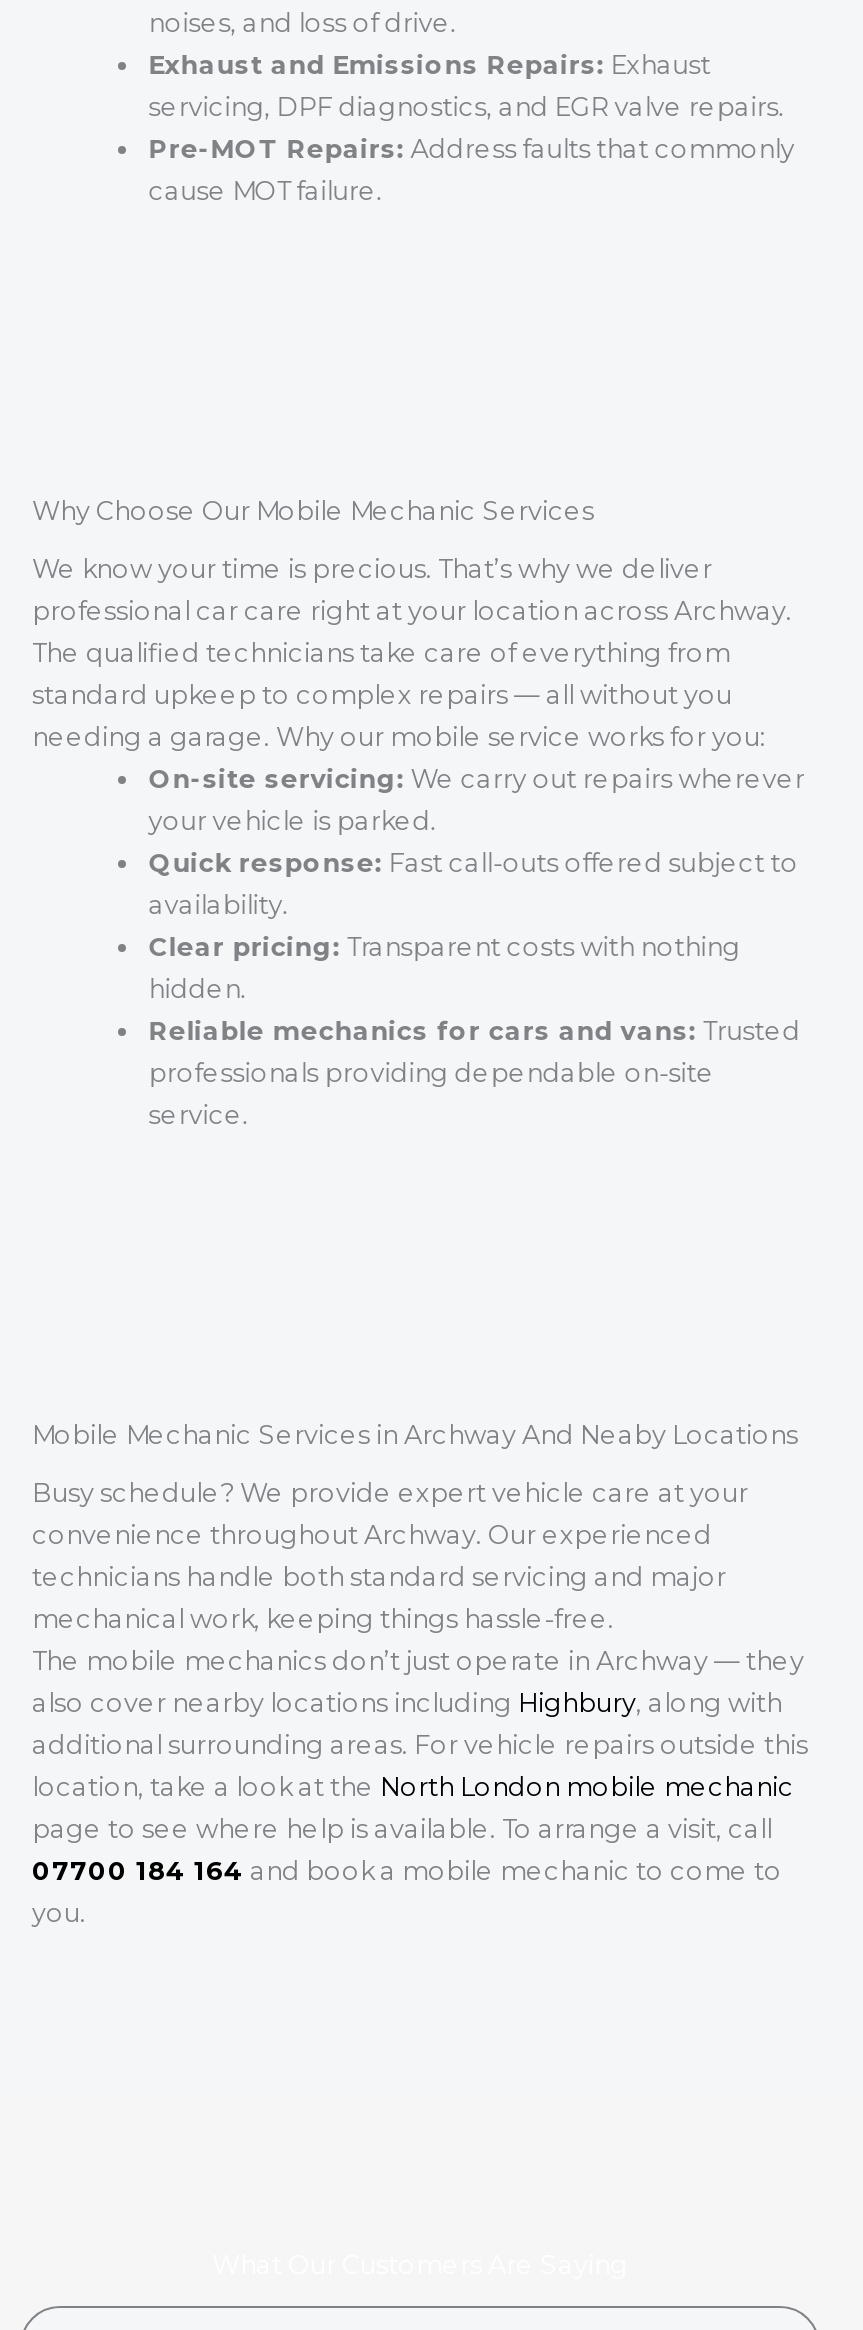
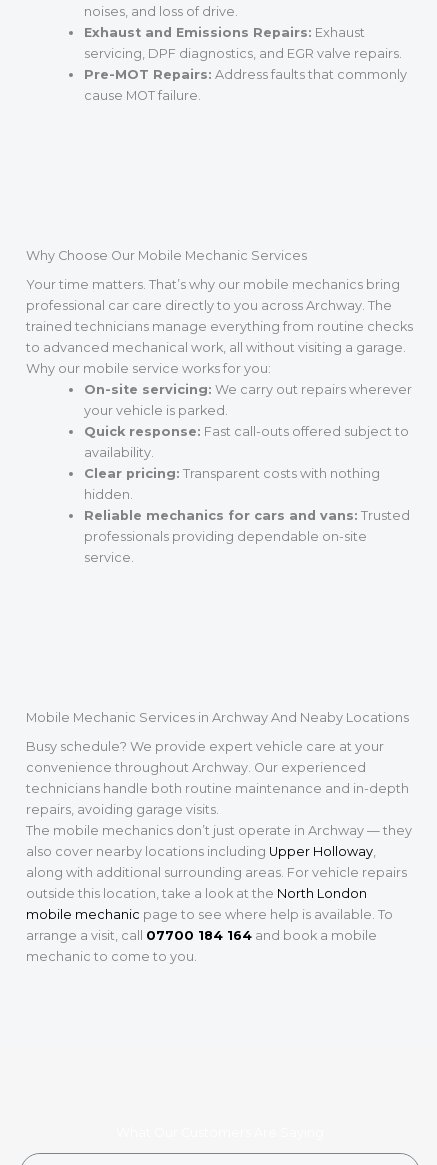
- We know your time is precious. That’s why we deliver
- professional car care right at your location across Archway.
- The qualified technicians take care of everything from
- standard upkeep to complex repairs — all without you
- needing a garage. Why our mobile service works for you:
+ Your time matters. That’s why our mobile mechanics bring
+ professional car care directly to you across Archway. The
+ trained technicians manage everything from routine checks
+ to advanced mechanical work, all without visiting a garage.
+ Why our mobile service works for you:

- technicians handle both standard servicing and major
- mechanical work, keeping things hassle-free.
+ technicians handle both routine maintenance and in-depth
+ repairs, avoiding garage visits.

- also cover nearby locations including Highbury, along with
- additional surrounding areas. For vehicle repairs outside this
- location, take a look at the North London mobile mechanic
- page to see where help is available. To arrange a visit, call
- 07700 184 164 and book a mobile mechanic to come to
- you.
+ also cover nearby locations including Upper Holloway,
+ along with additional surrounding areas. For vehicle repairs
+ outside this location, take a look at the North London
+ mobile mechanic page to see where help is available. To
+ arrange a visit, call 07700 184 164 and book a mobile
+ mechanic to come to you.
